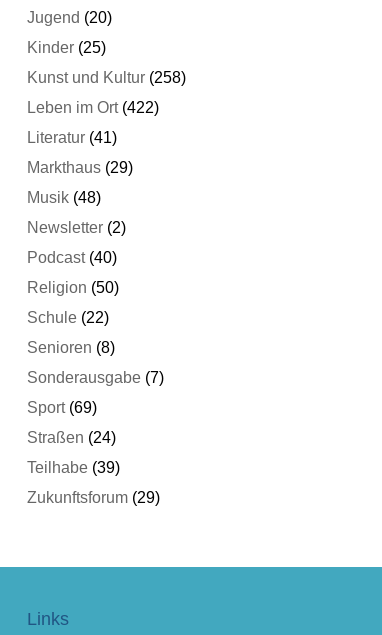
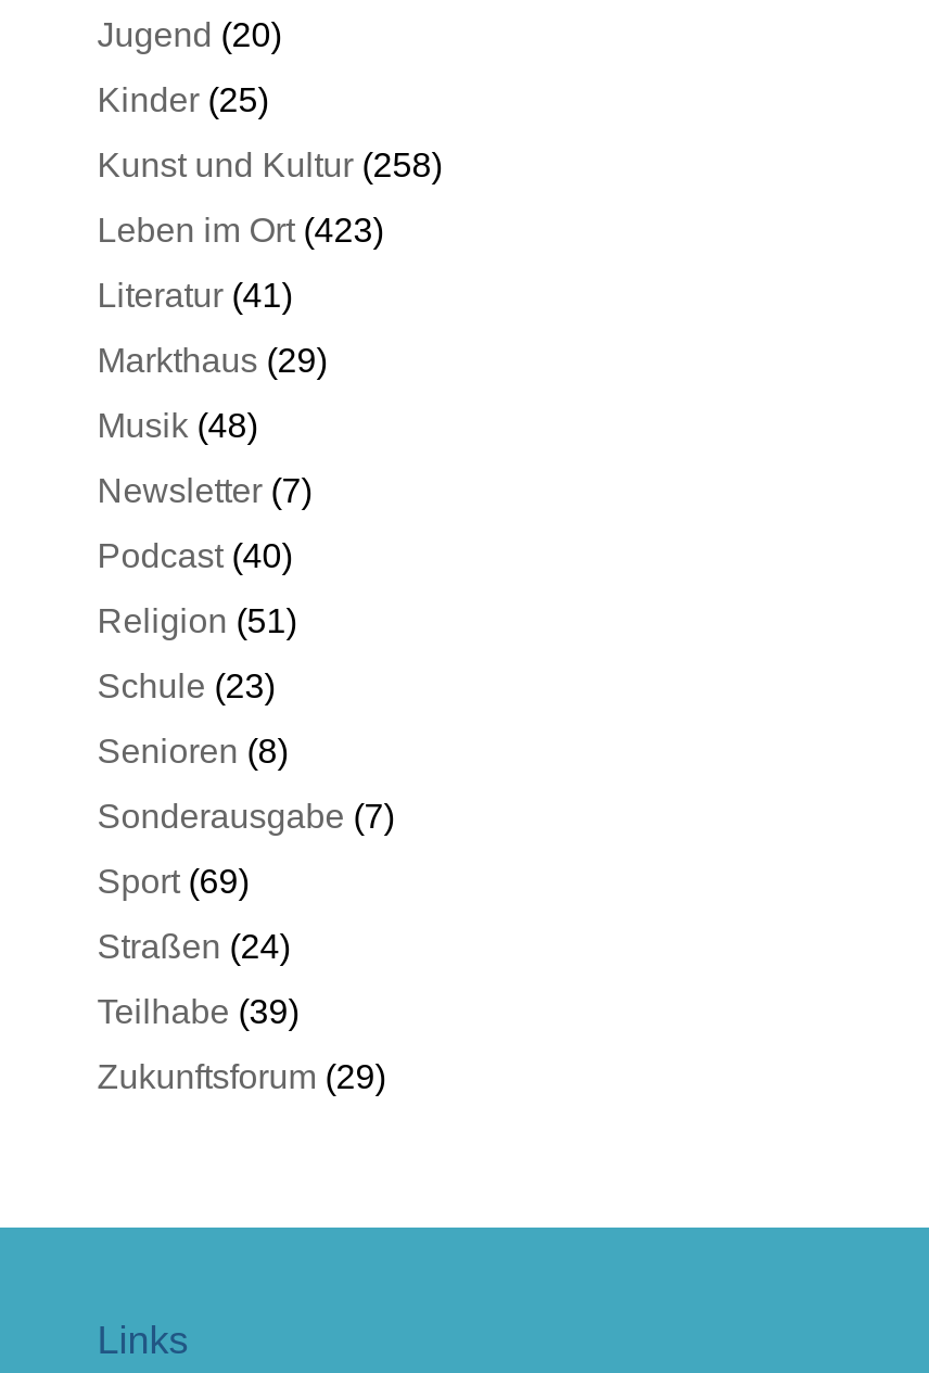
- Leben im Ort (422)
+ Leben im Ort (423)

- Newsletter (2)
+ Newsletter (7)

- Religion (50)
+ Religion (51)

- Schule (22)
+ Schule (23)
